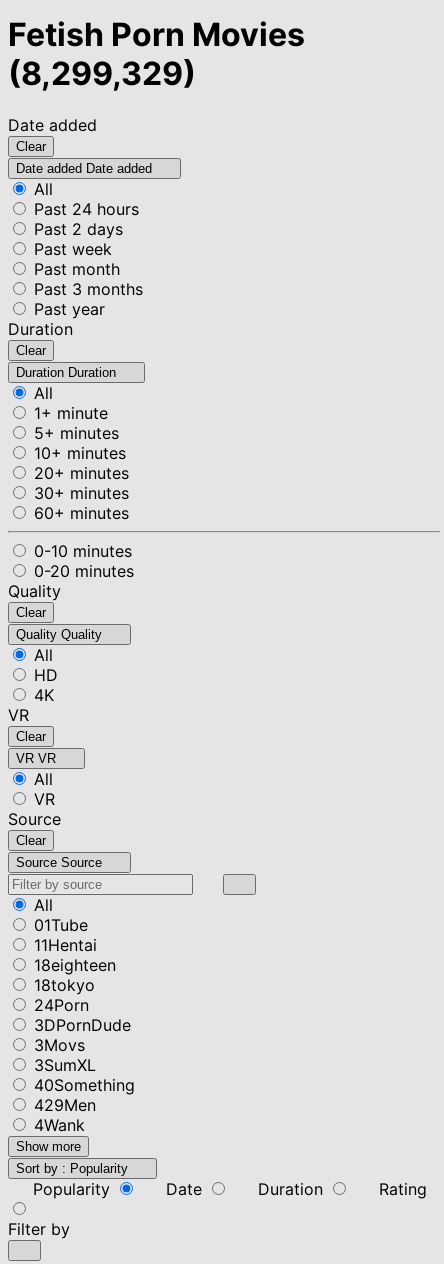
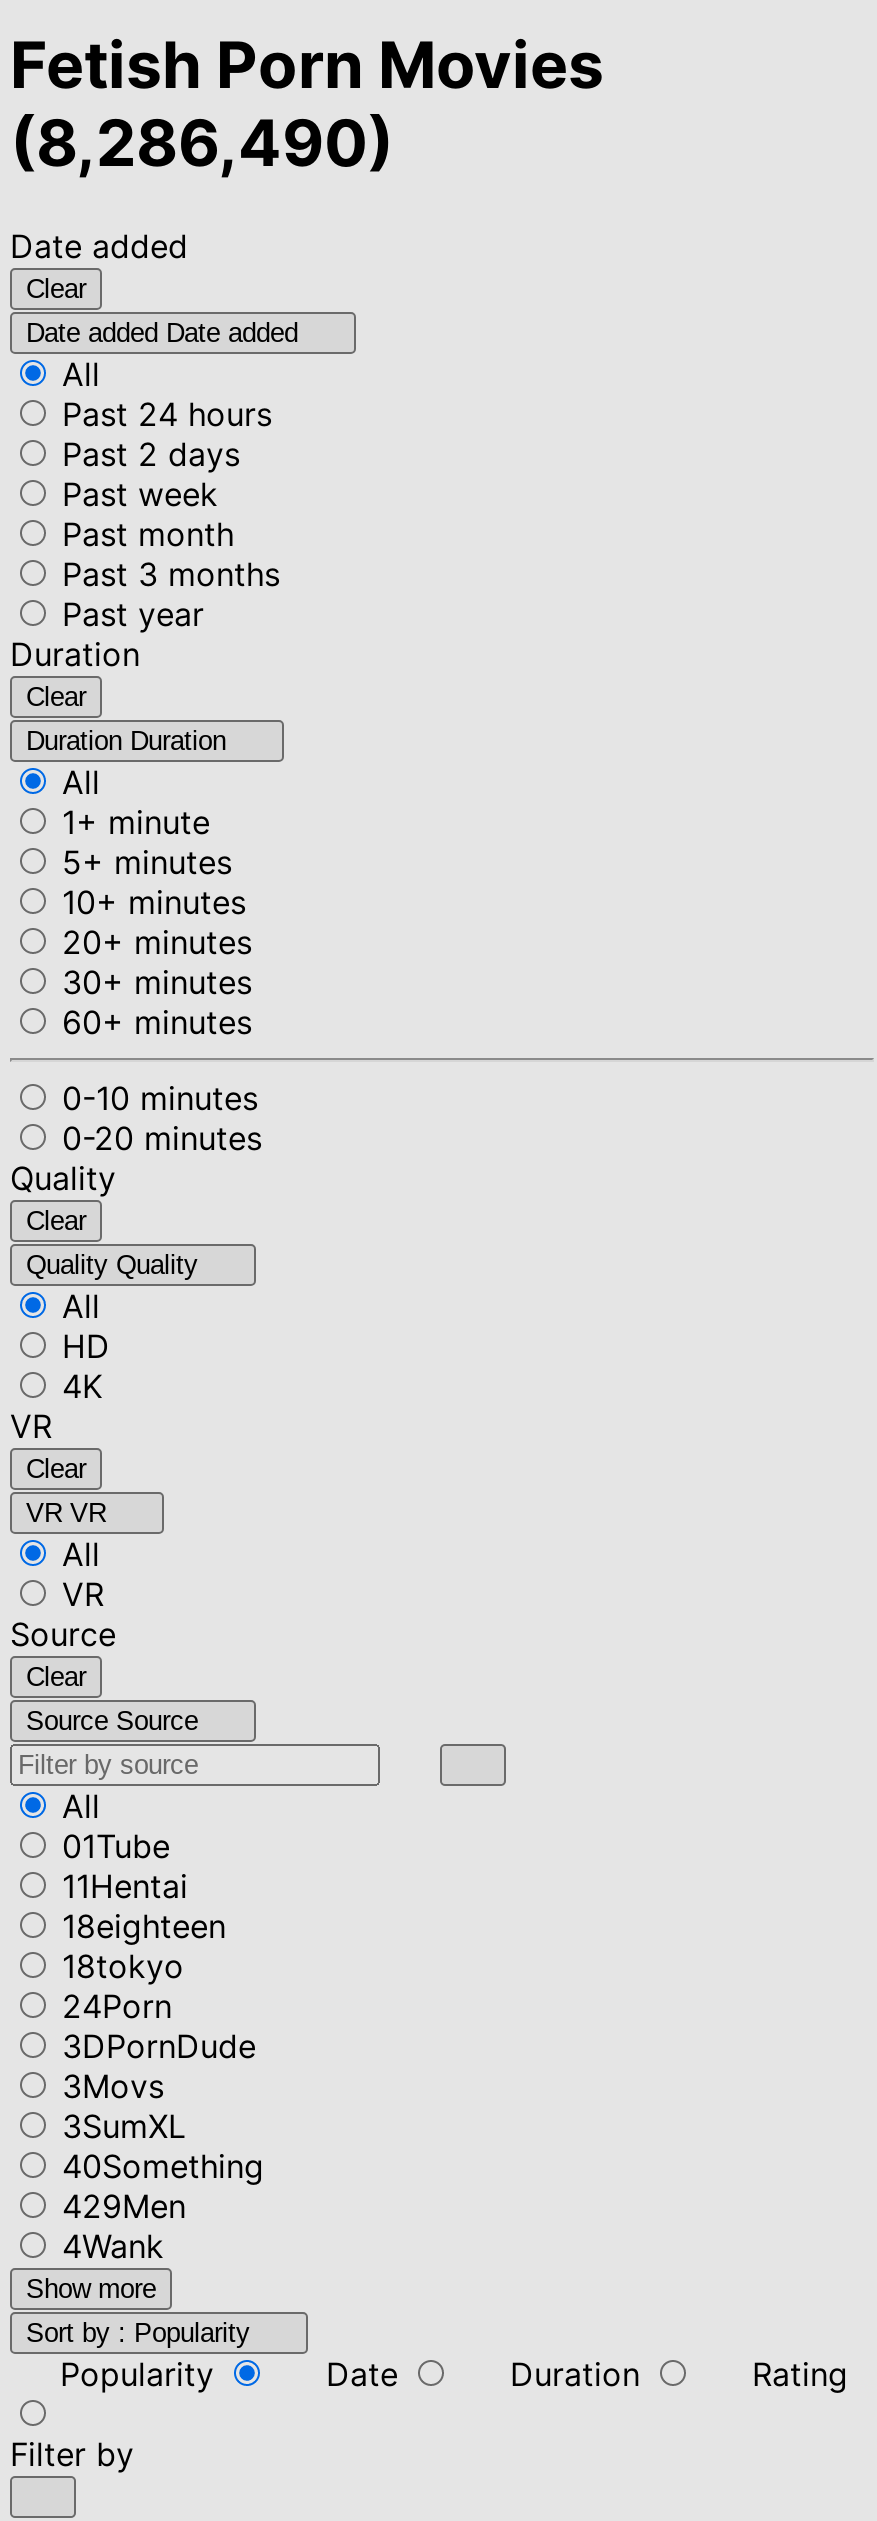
- (8,299,329)
+ (8,286,490)
